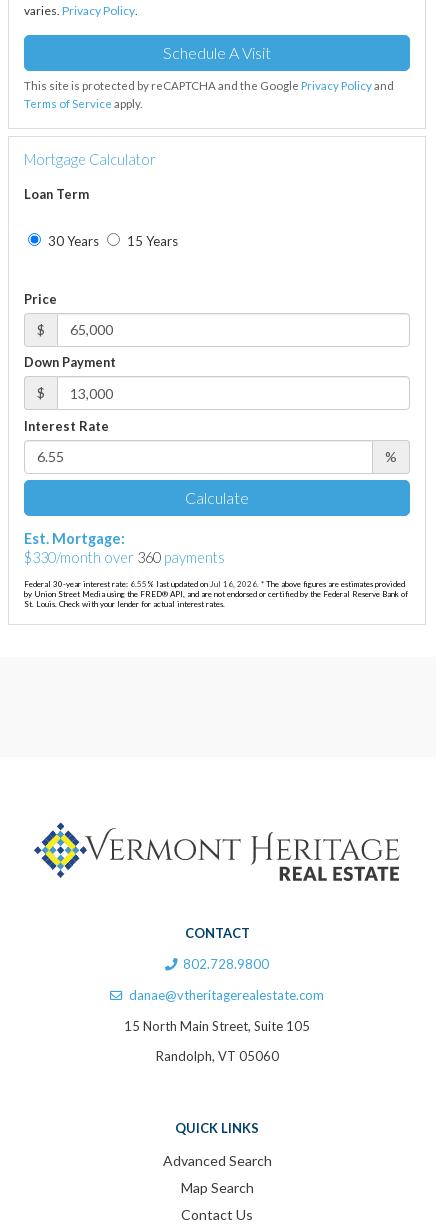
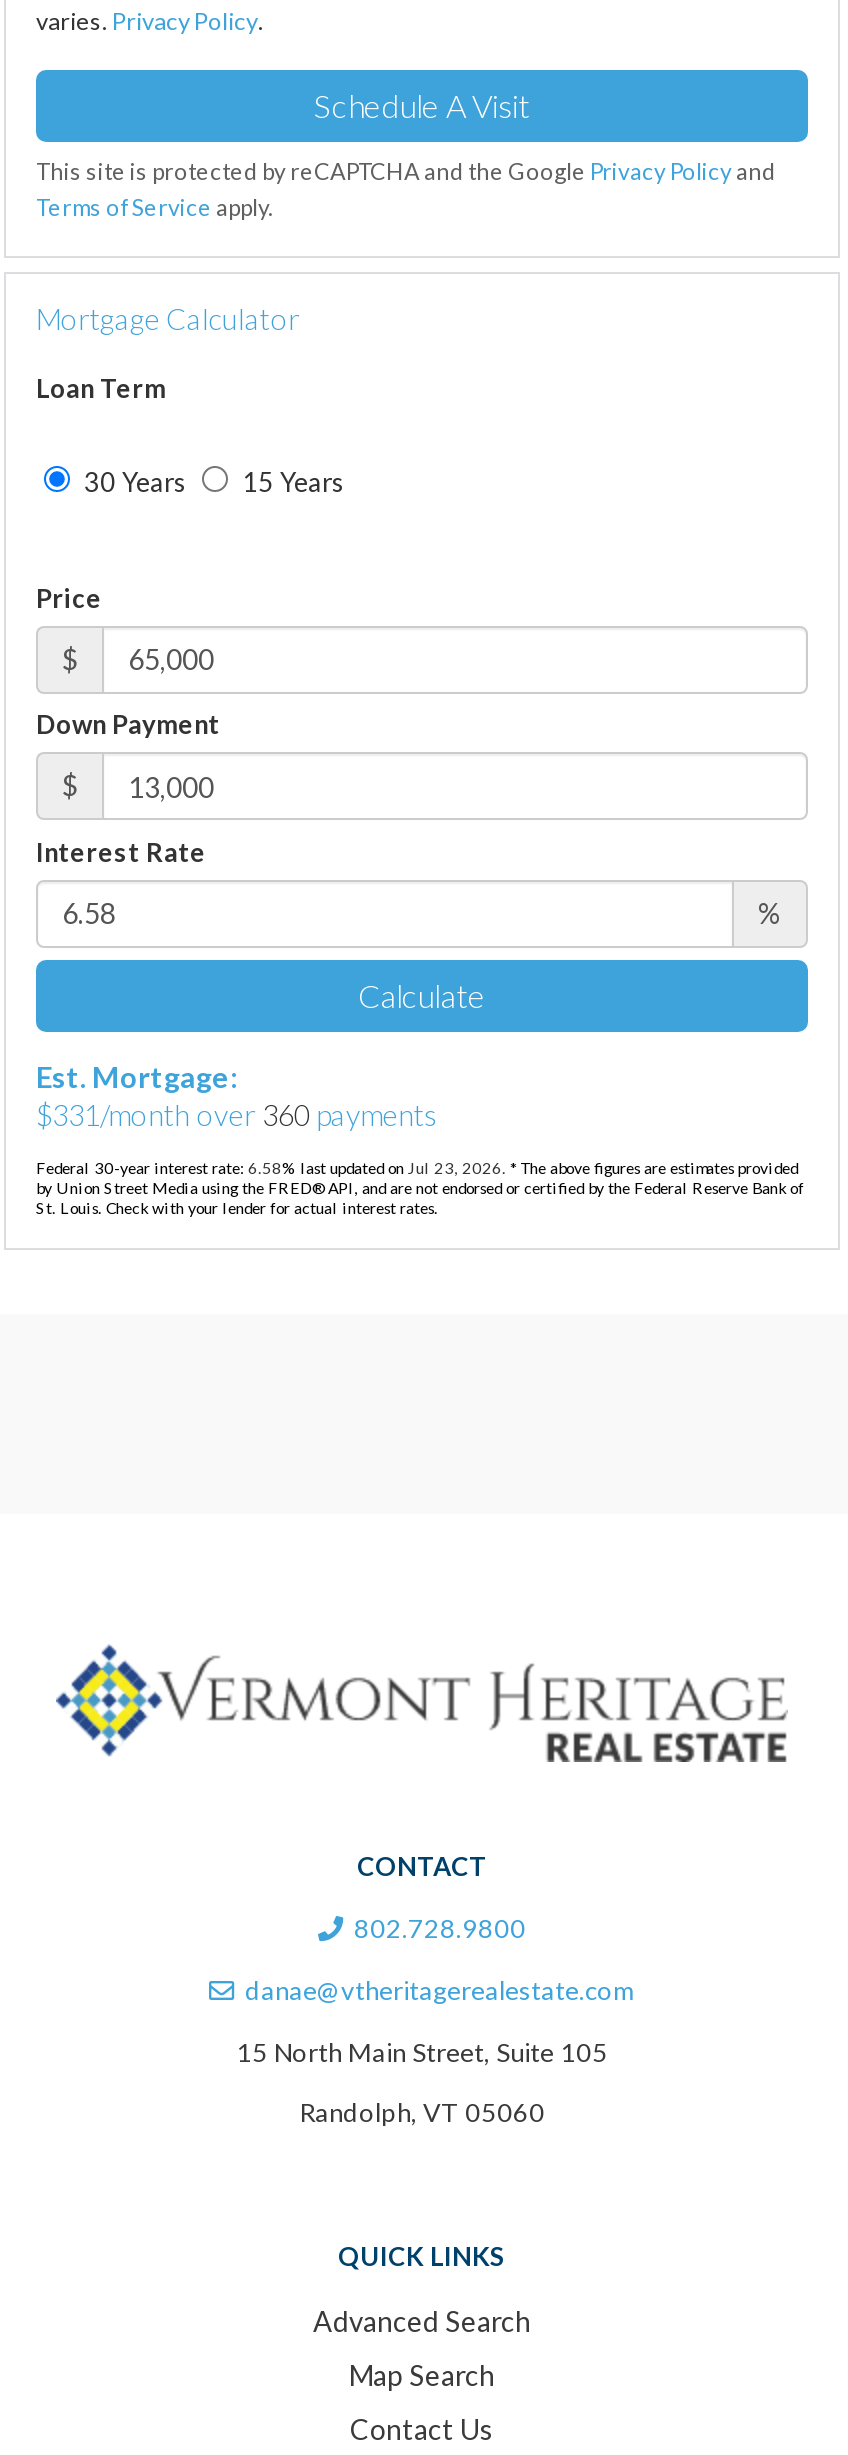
- $330 /month over 360 payments
+ $331 /month over 360 payments

- Federal 30-year interest rate: 6.55% last updated on Jul 16, 2026. * The above figures are estimates provided
+ Federal 30-year interest rate: 6.58% last updated on Jul 23, 2026. * The above figures are estimates provided
